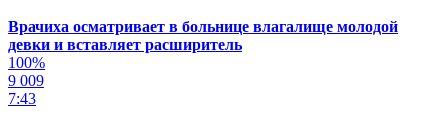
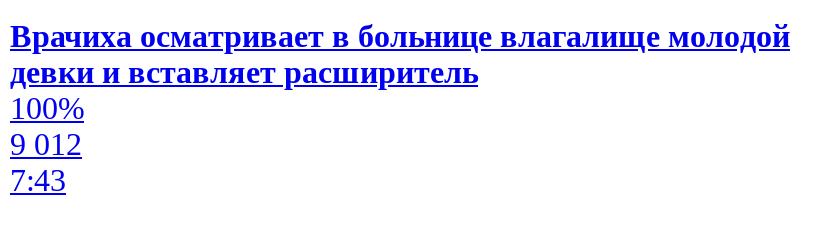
- 9 009
+ 9 012
